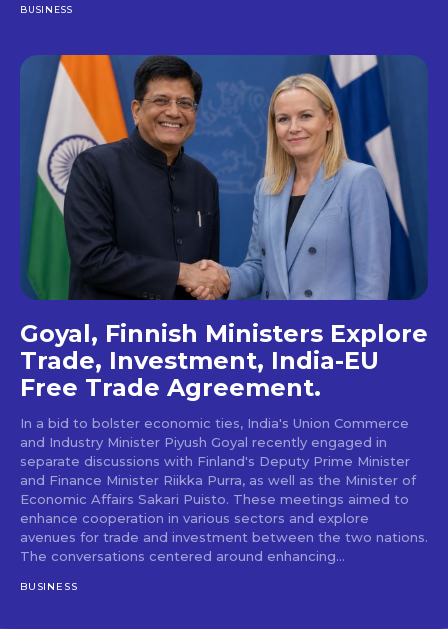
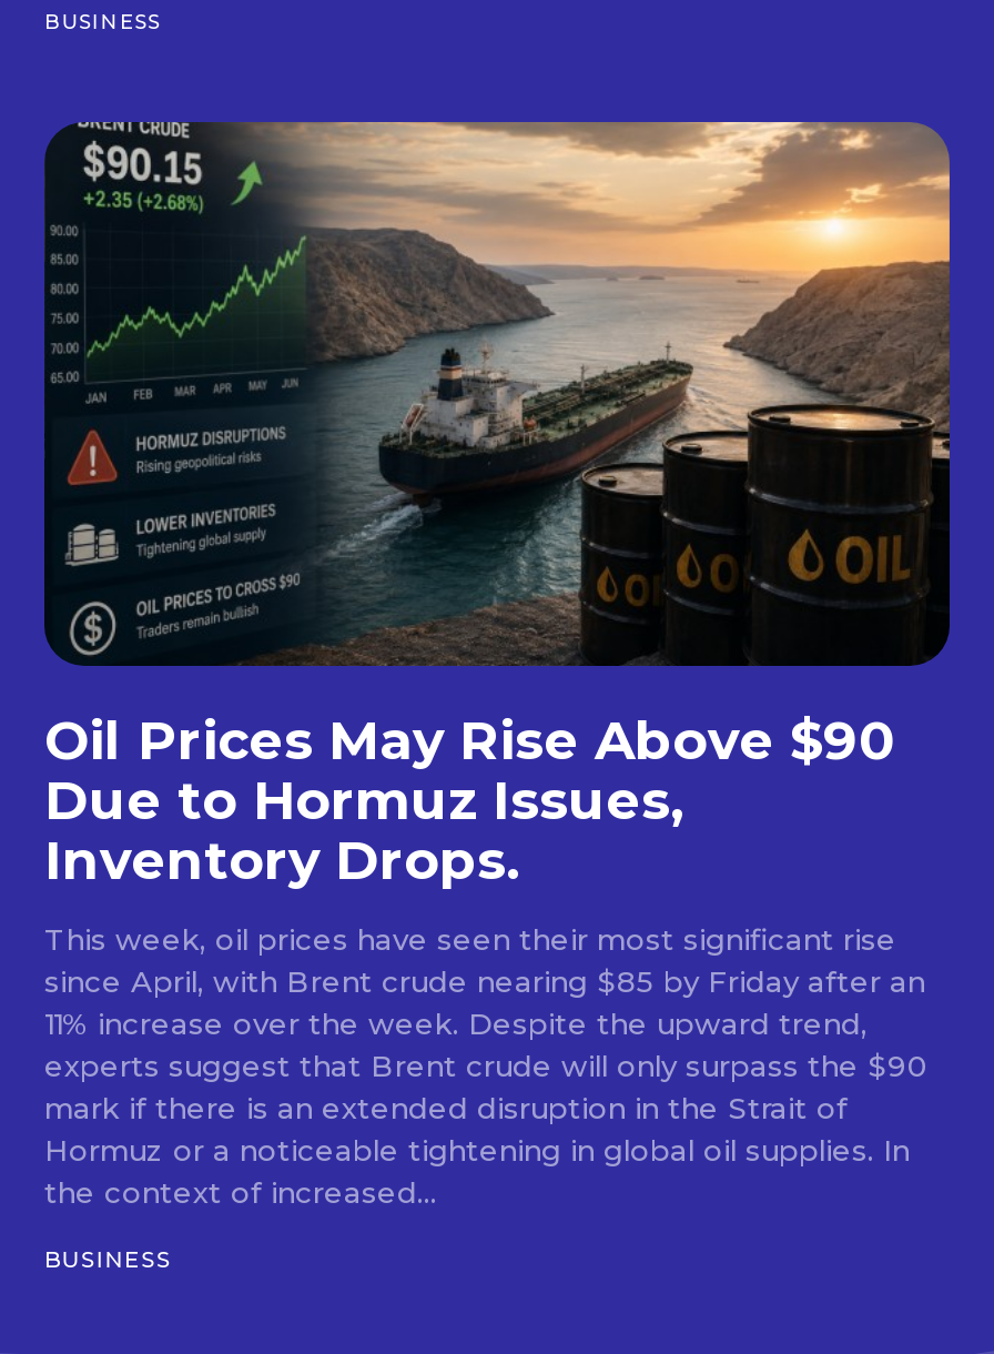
- [image]
- Goyal, Finnish Ministers Explore
- Trade, Investment, India-EU
- Free Trade Agreement.
- In a bid to bolster economic ties, India's Union Commerce
- and Industry Minister Piyush Goyal recently engaged in
- separate discussions with Finland's Deputy Prime Minister
- and Finance Minister Riikka Purra, as well as the Minister of
- Economic Affairs Sakari Puisto. These meetings aimed to
- enhance cooperation in various sectors and explore
- avenues for trade and investment between the two nations.
- The conversations centered around enhancing...
+ [image]
+ Oil Prices May Rise Above $90
+ Due to Hormuz Issues,
+ Inventory Drops.
+ This week, oil prices have seen their most significant rise
+ since April, with Brent crude nearing $85 by Friday after an
+ 11% increase over the week. Despite the upward trend,
+ experts suggest that Brent crude will only surpass the $90
+ mark if there is an extended disruption in the Strait of
+ Hormuz or a noticeable tightening in global oil supplies. In
+ the context of increased...
